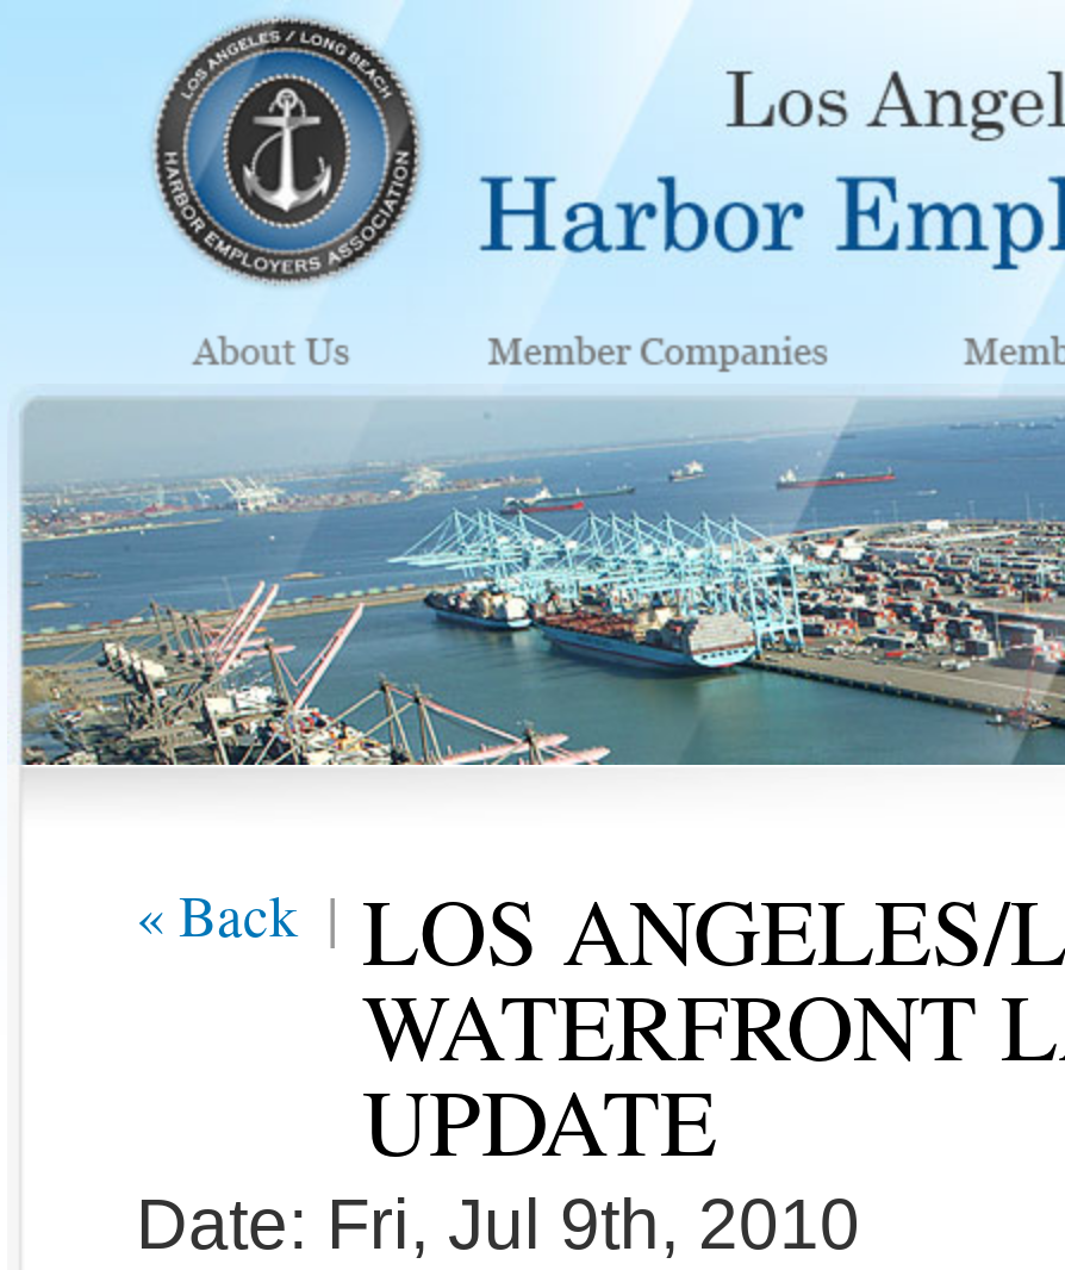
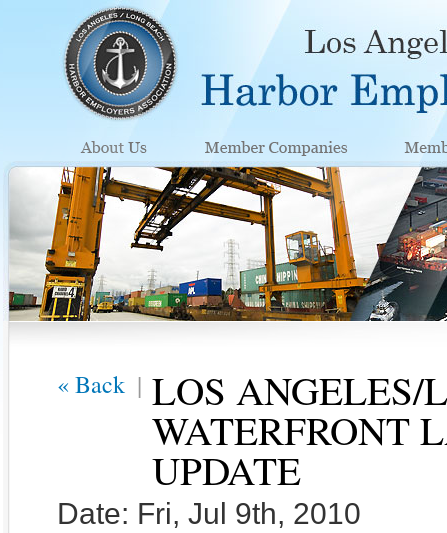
- [image]
+ [image]
